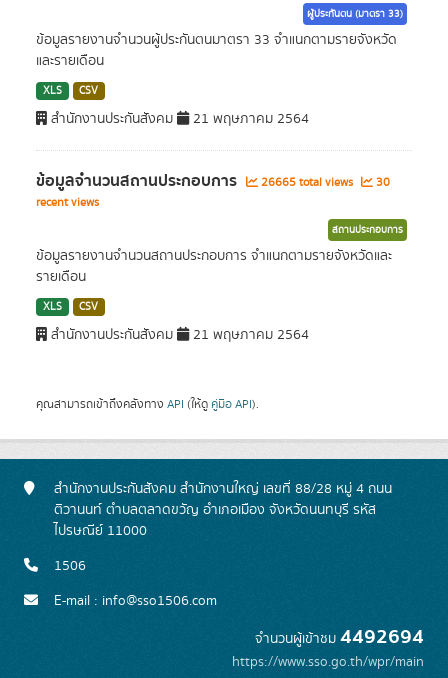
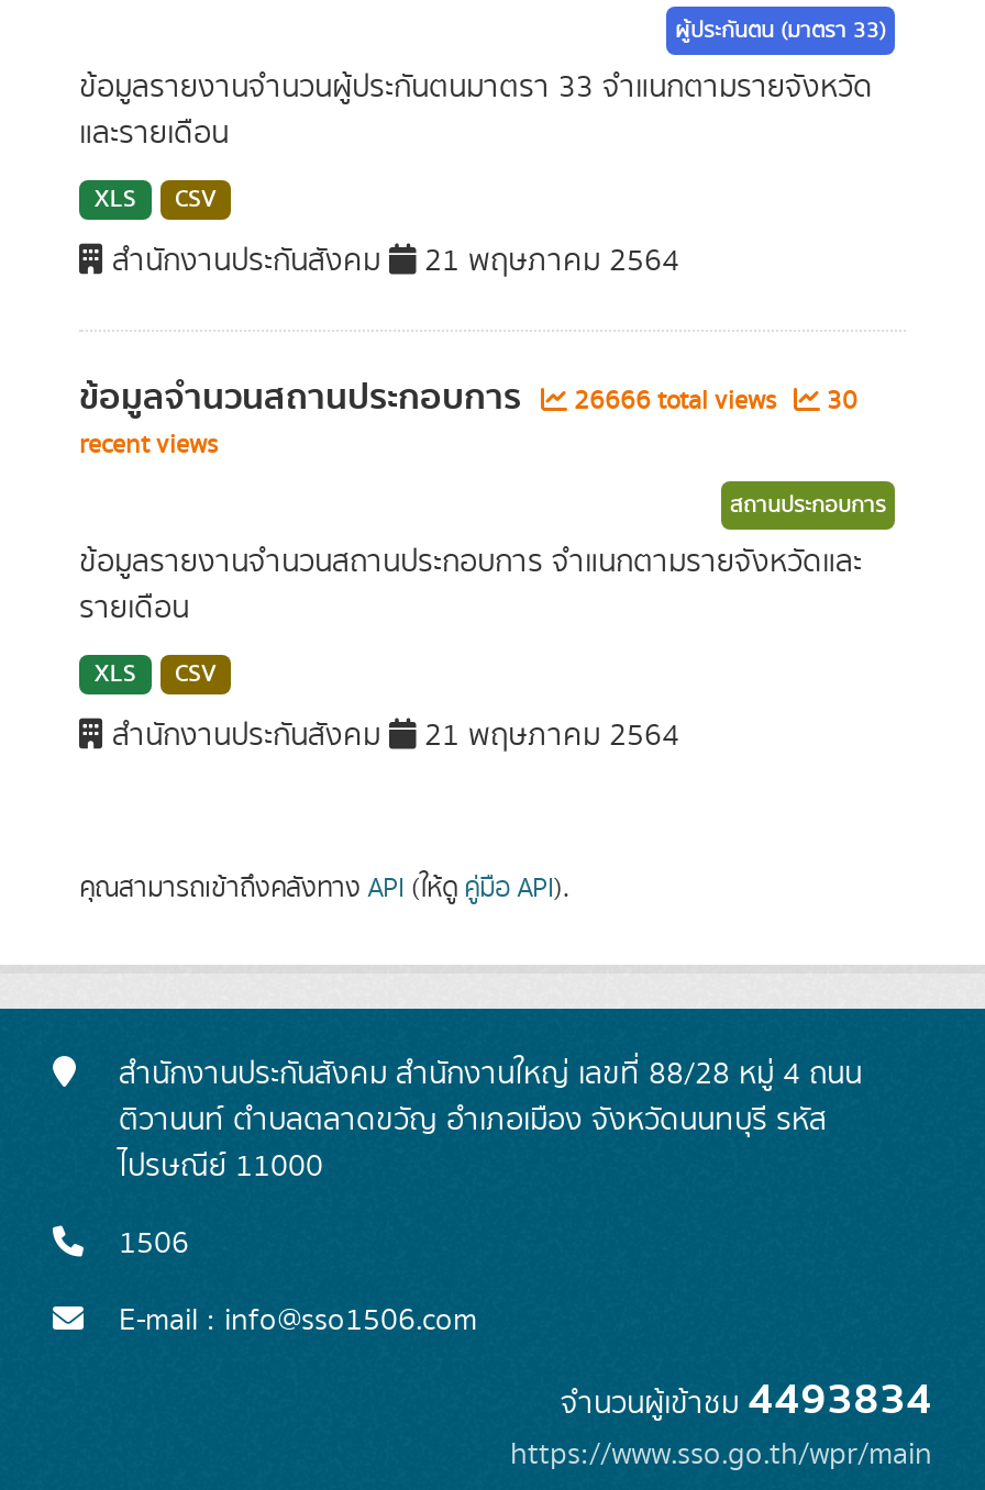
- ข้อมูลจำนวนสถานประกอบการ 26665 total views 30
+ ข้อมูลจำนวนสถานประกอบการ 26666 total views 30

- จำนวนผู้เข้าชม4492694
+ จำนวนผู้เข้าชม4493834
